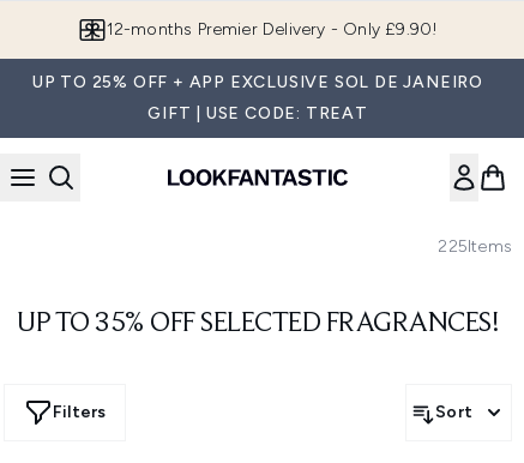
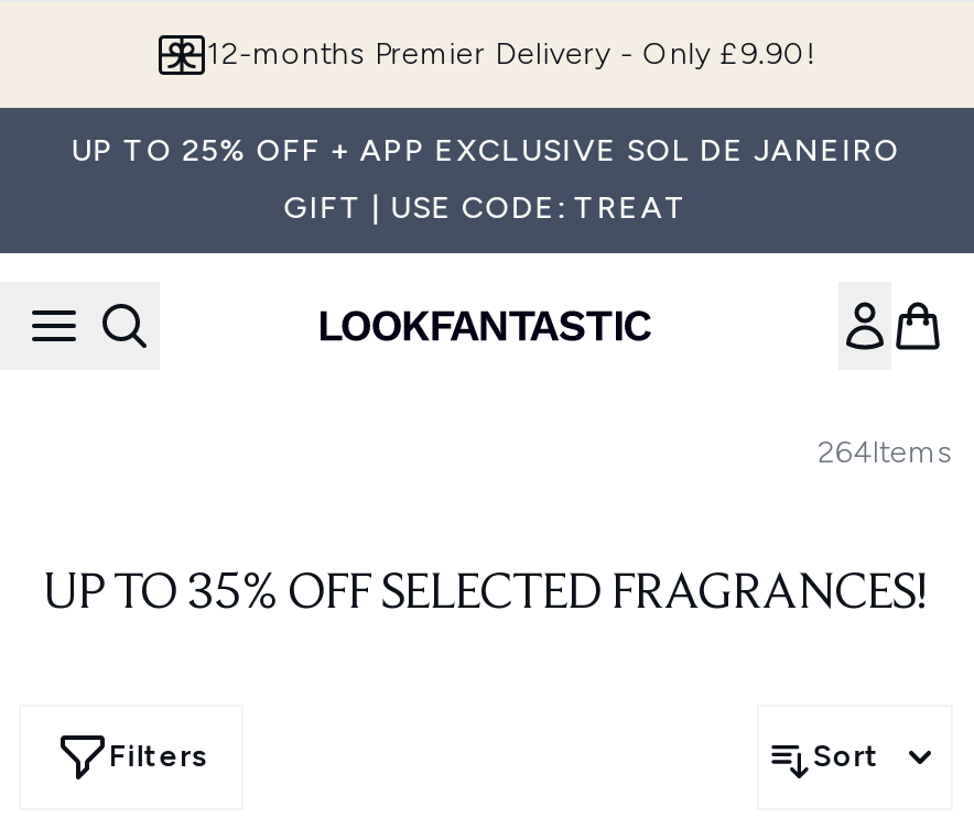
- 225Items
+ 264Items
